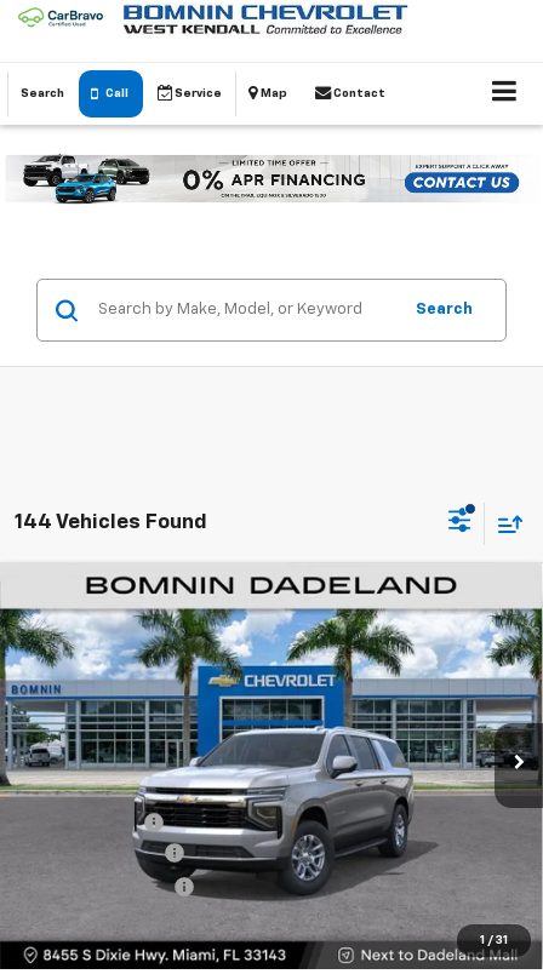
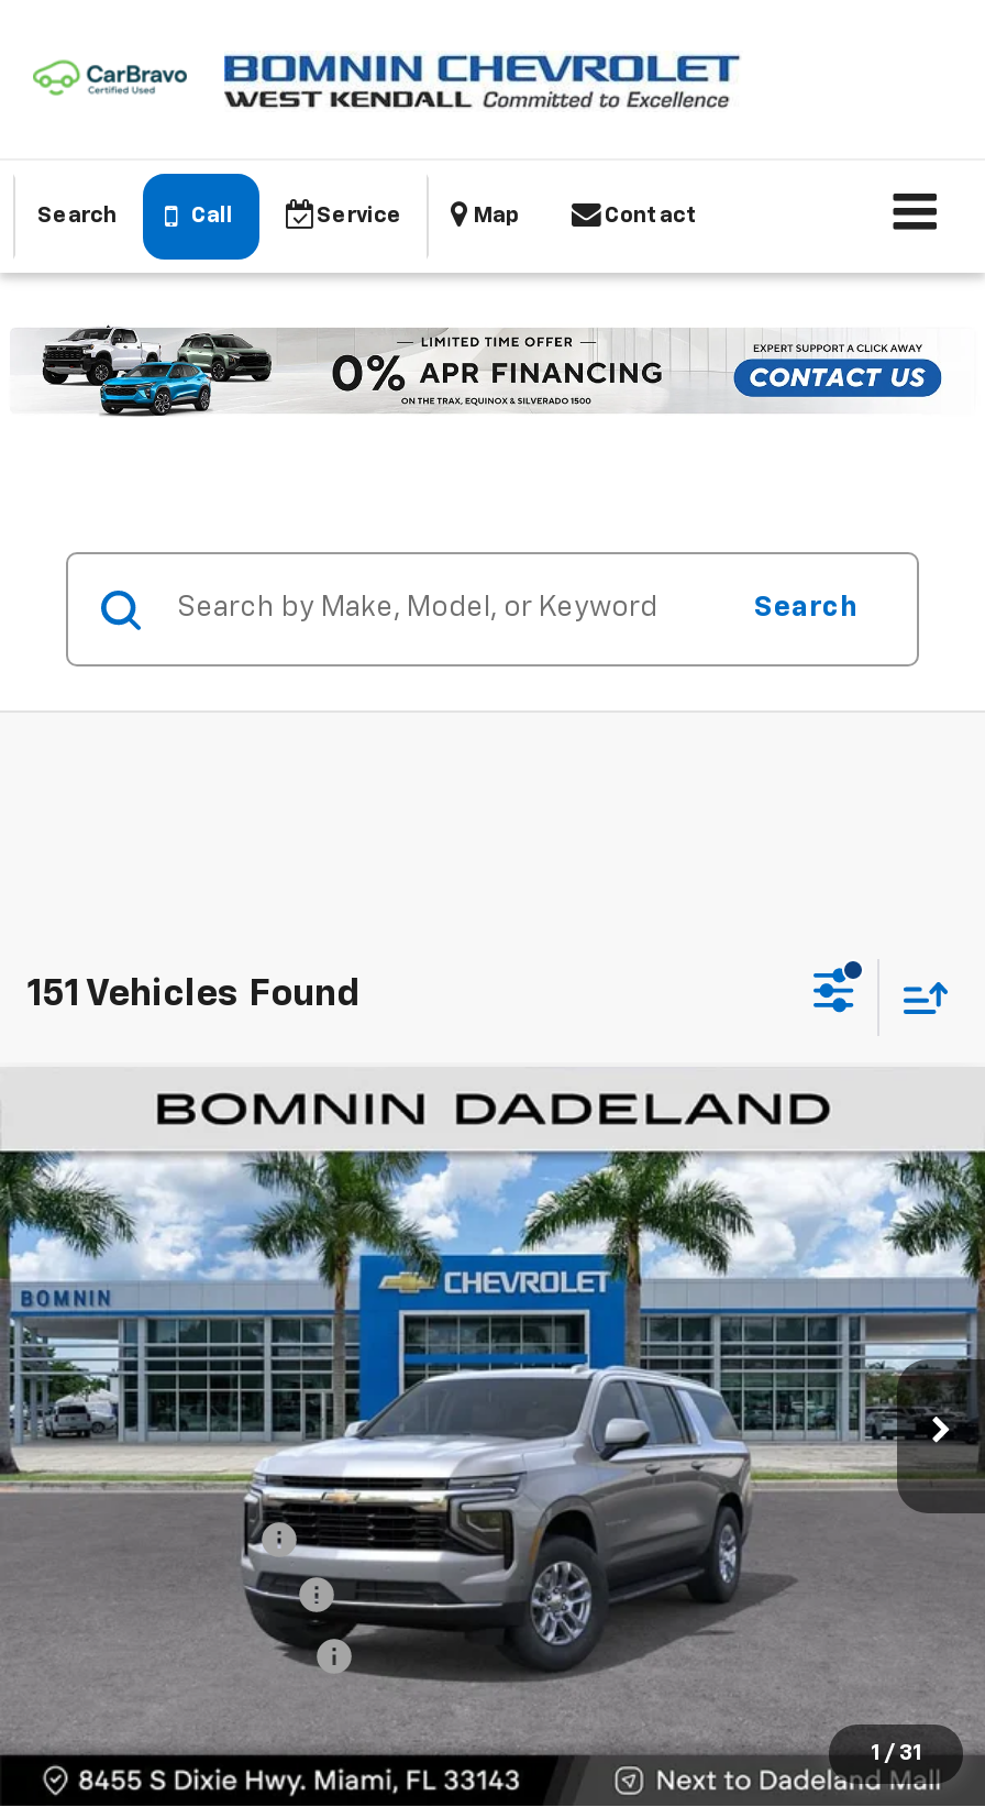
- 144 Vehicles Found
+ 151 Vehicles Found
